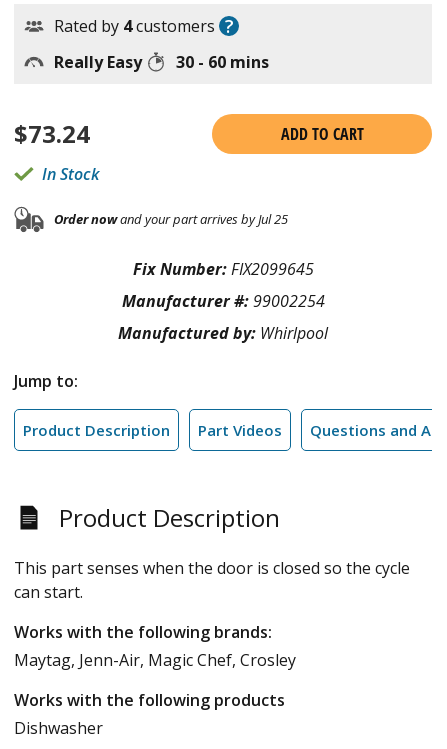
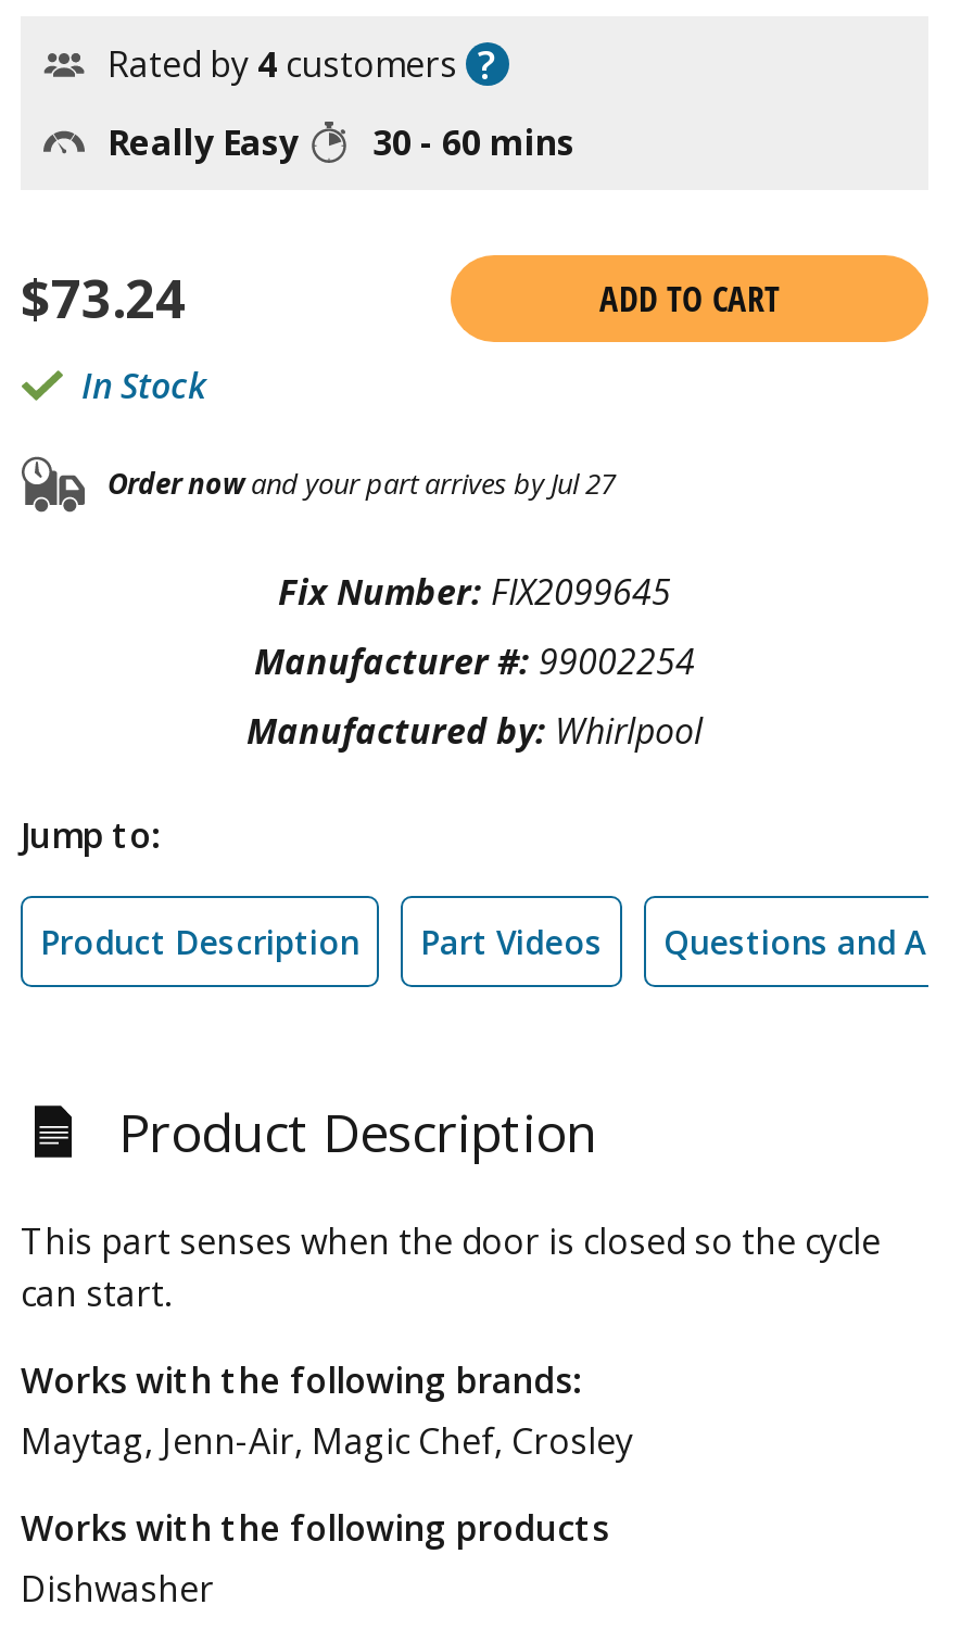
- Order nowand your part arrives by Jul 25
+ Order nowand your part arrives by Jul 27
